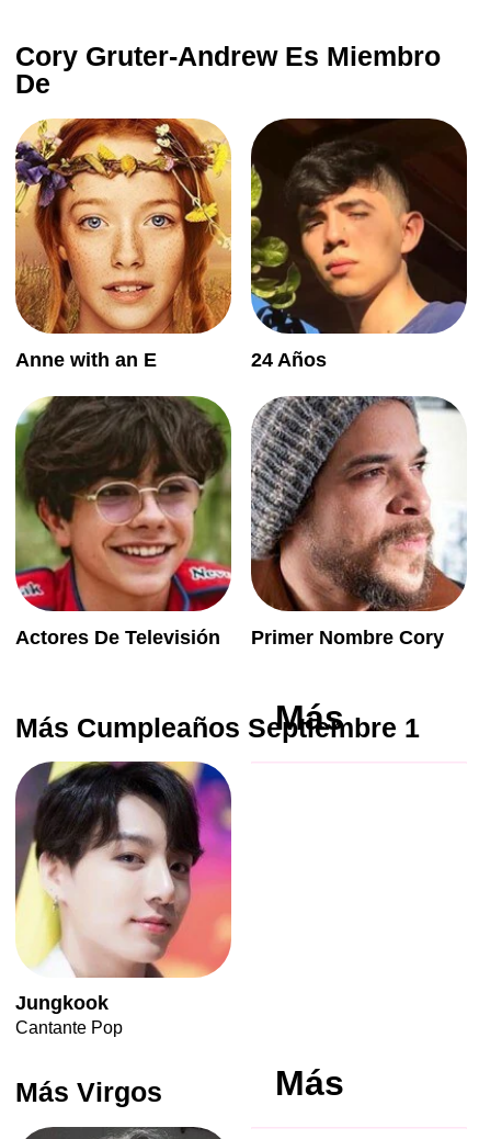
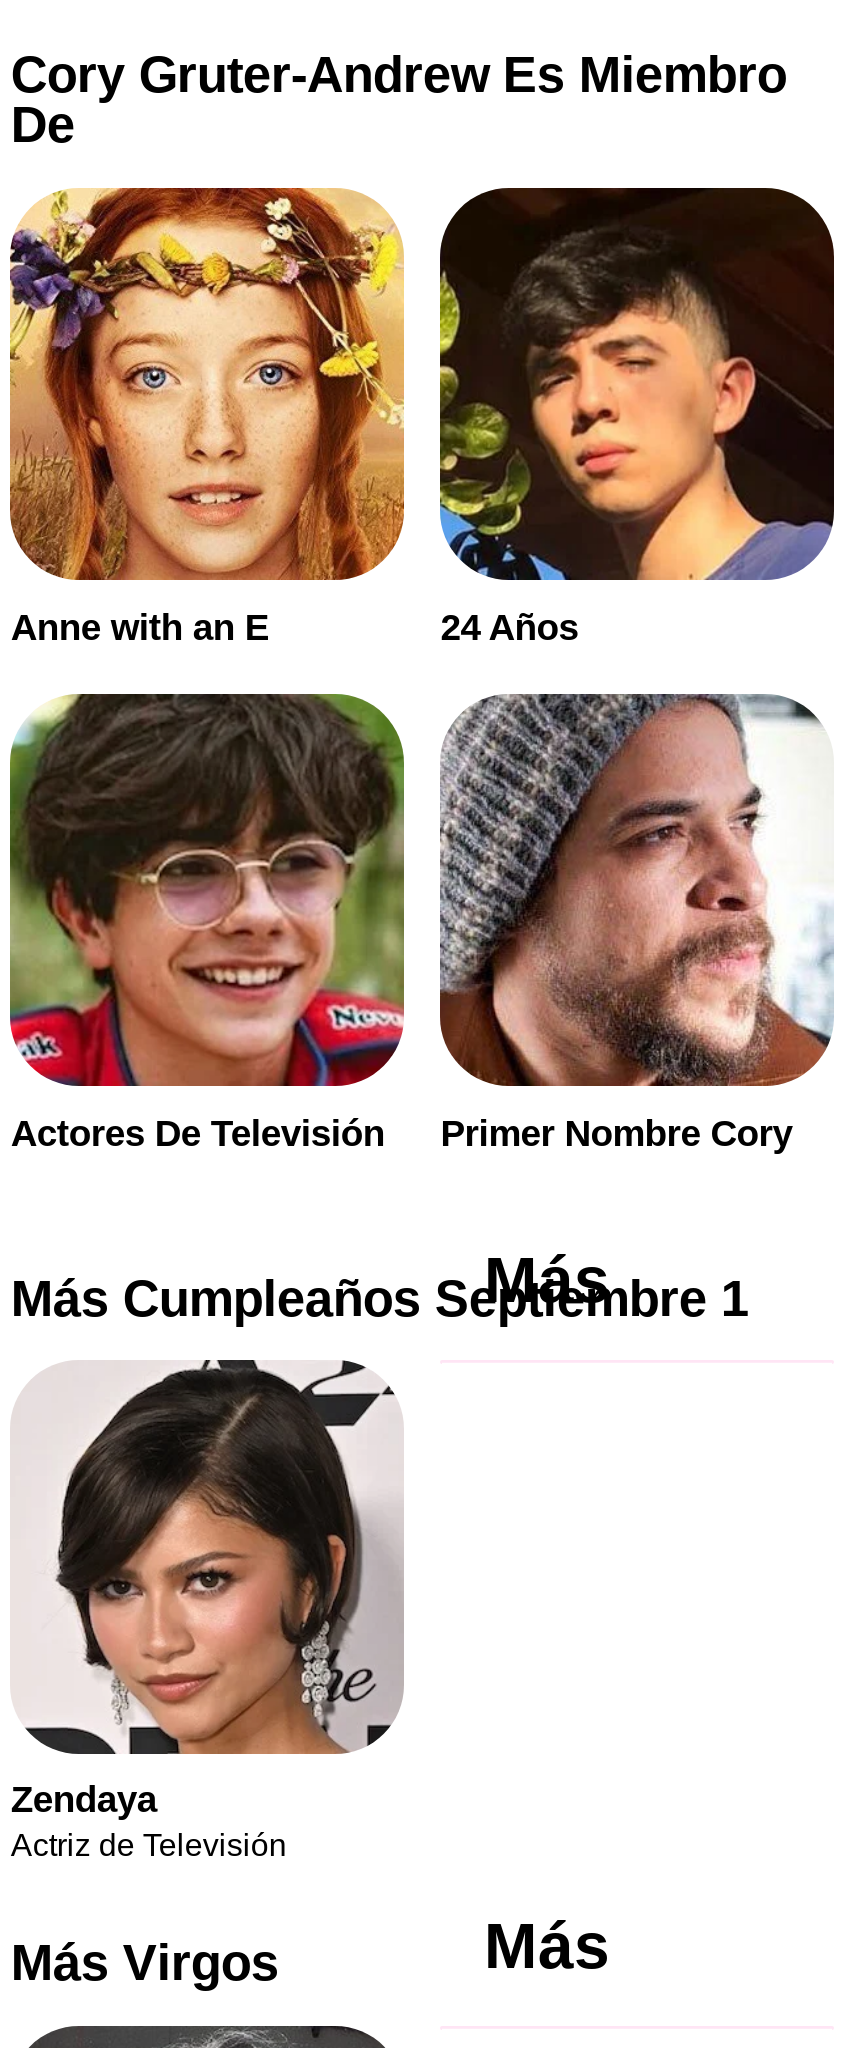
- [image]
- Jungkook
- Cantante Pop
+ [image]
+ Zendaya
+ Actriz de Televisión
